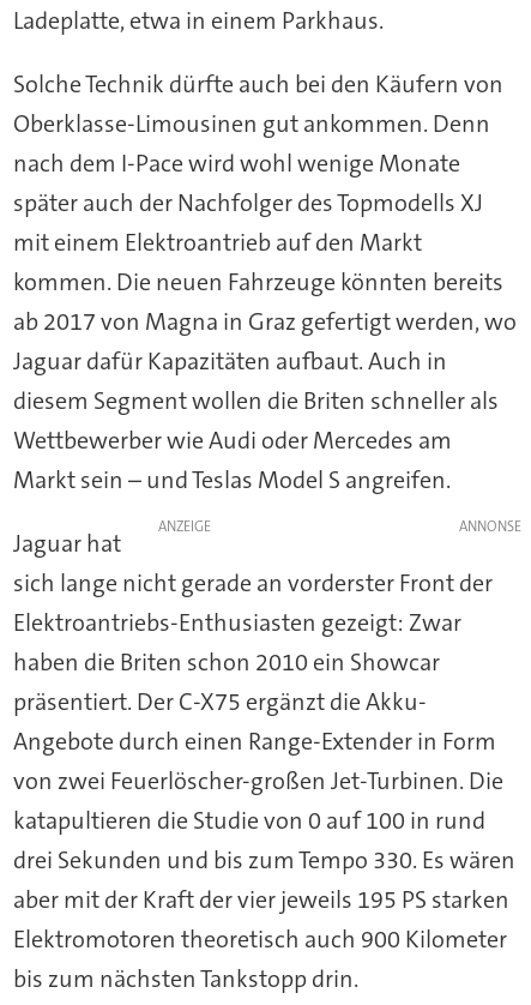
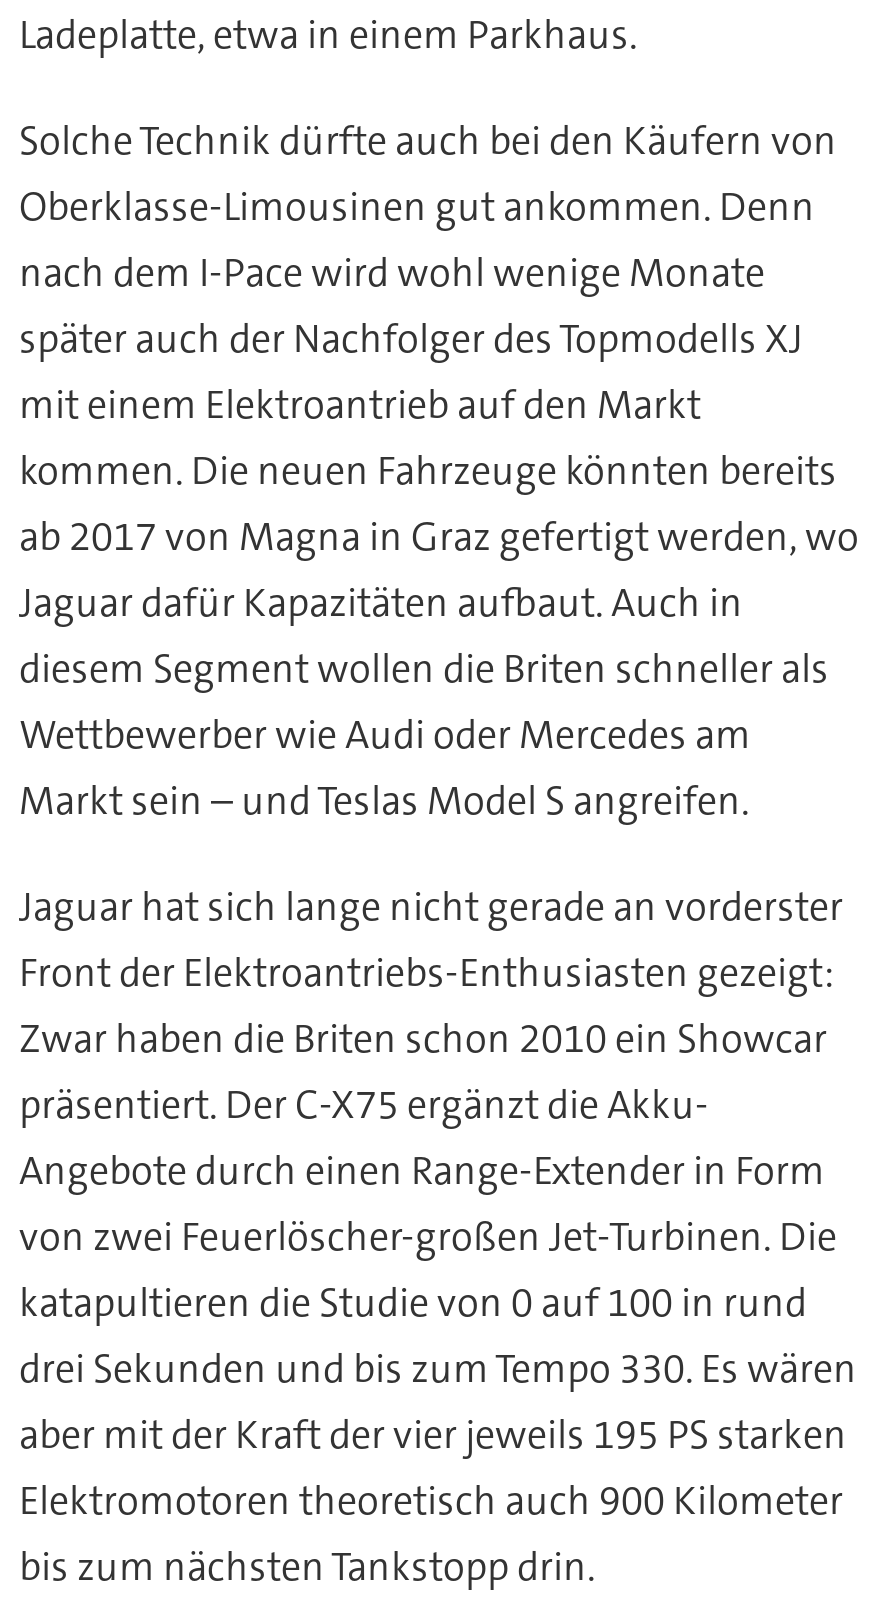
- ANZEIGE
- Jaguar hat
- sich lange nicht gerade an vorderster Front der
- Elektroantriebs-Enthusiasten gezeigt: Zwar
- haben die Briten schon 2010 ein Showcar
+ Jaguar hat sich lange nicht gerade an vorderster
+ Front der Elektroantriebs-Enthusiasten gezeigt:
+ Zwar haben die Briten schon 2010 ein Showcar
